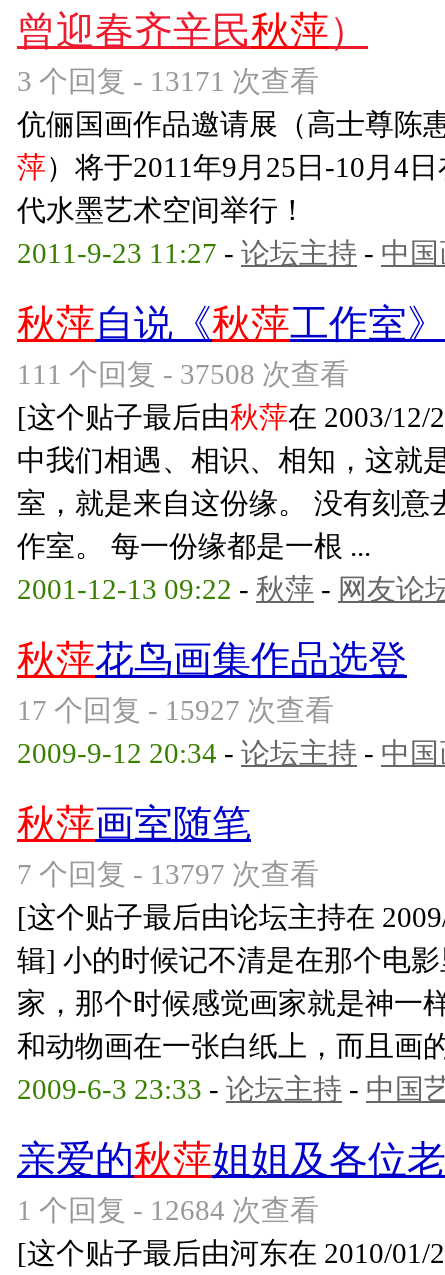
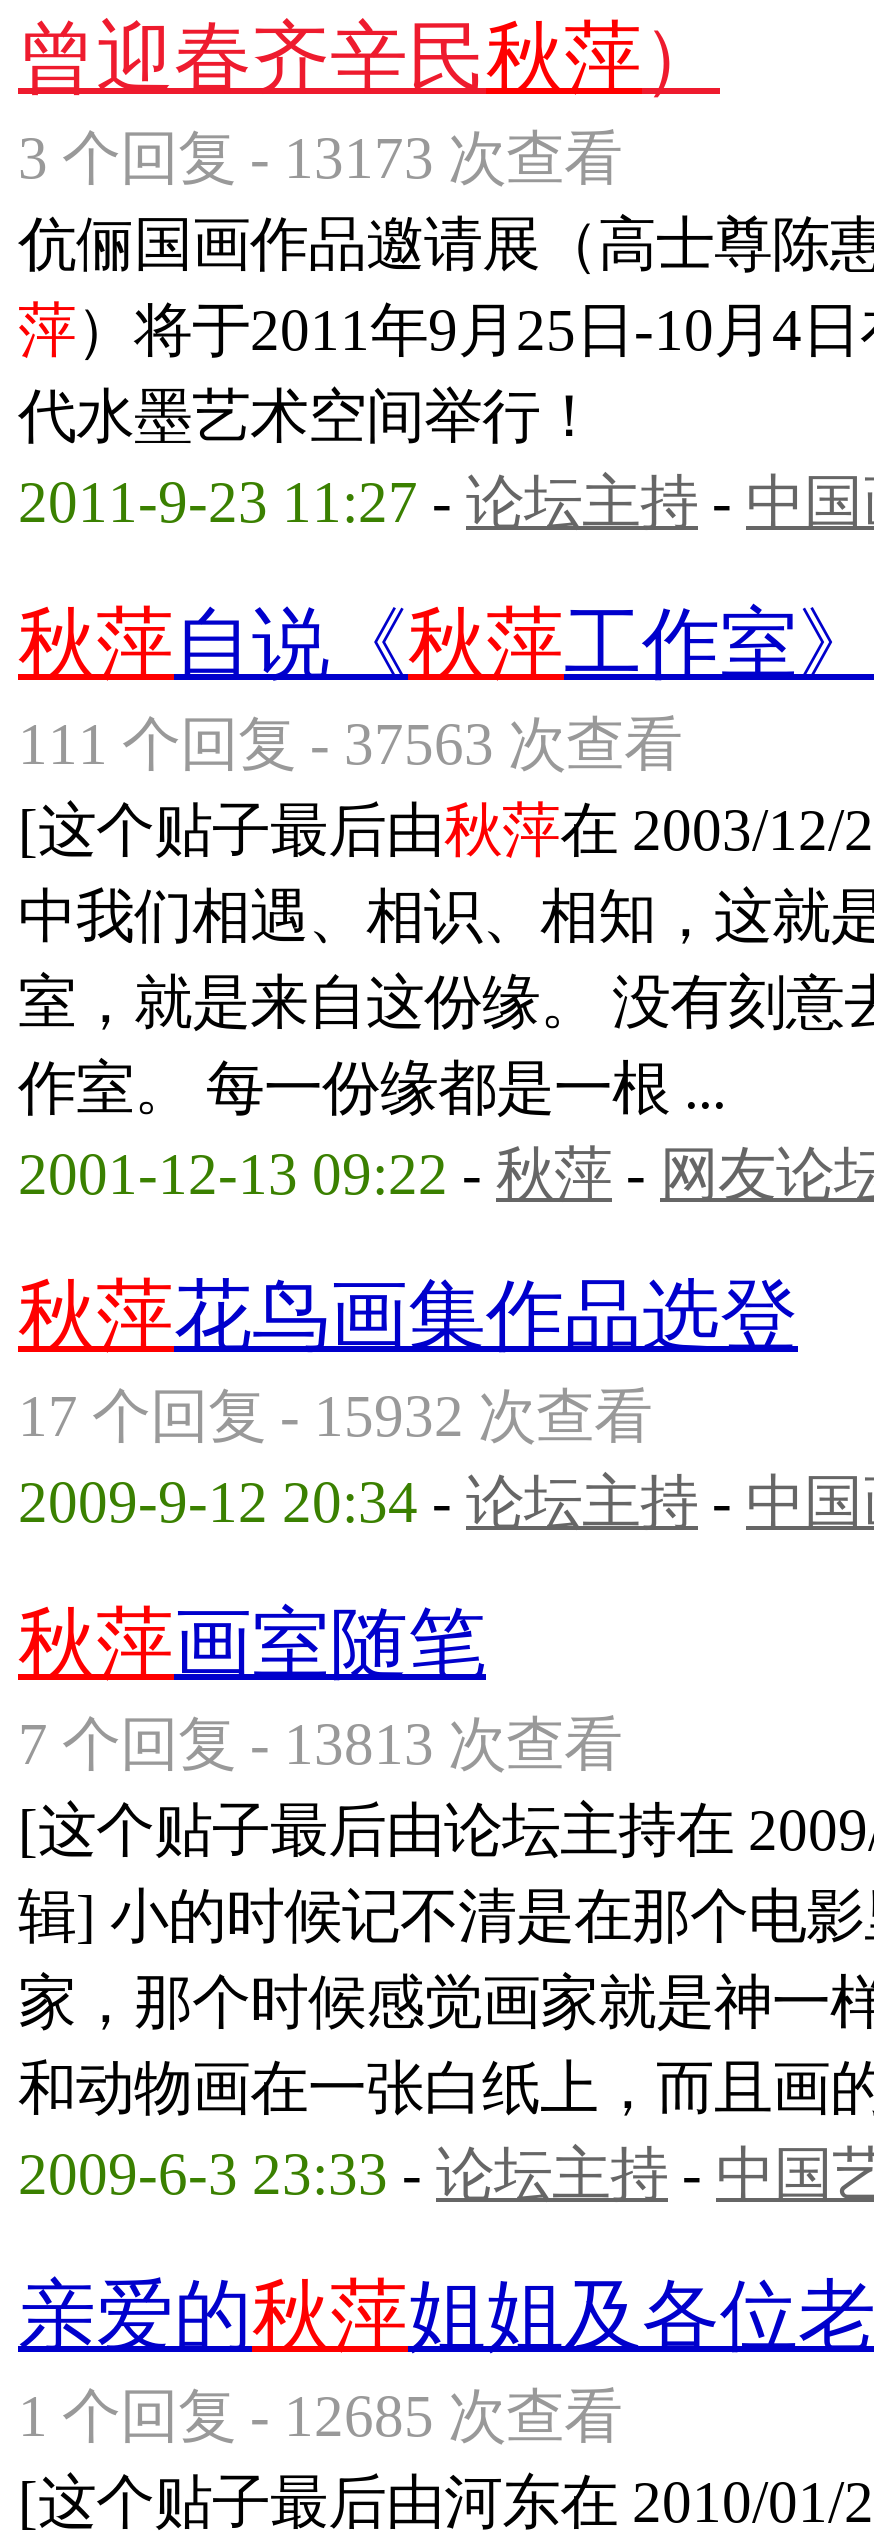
- 3 个回复 - 13171 次查看
+ 3 个回复 - 13173 次查看

- 111 个回复 - 37508 次查看
+ 111 个回复 - 37563 次查看

- 17 个回复 - 15927 次查看
+ 17 个回复 - 15932 次查看

- 7 个回复 - 13797 次查看
+ 7 个回复 - 13813 次查看

- 1 个回复 - 12684 次查看
+ 1 个回复 - 12685 次查看
